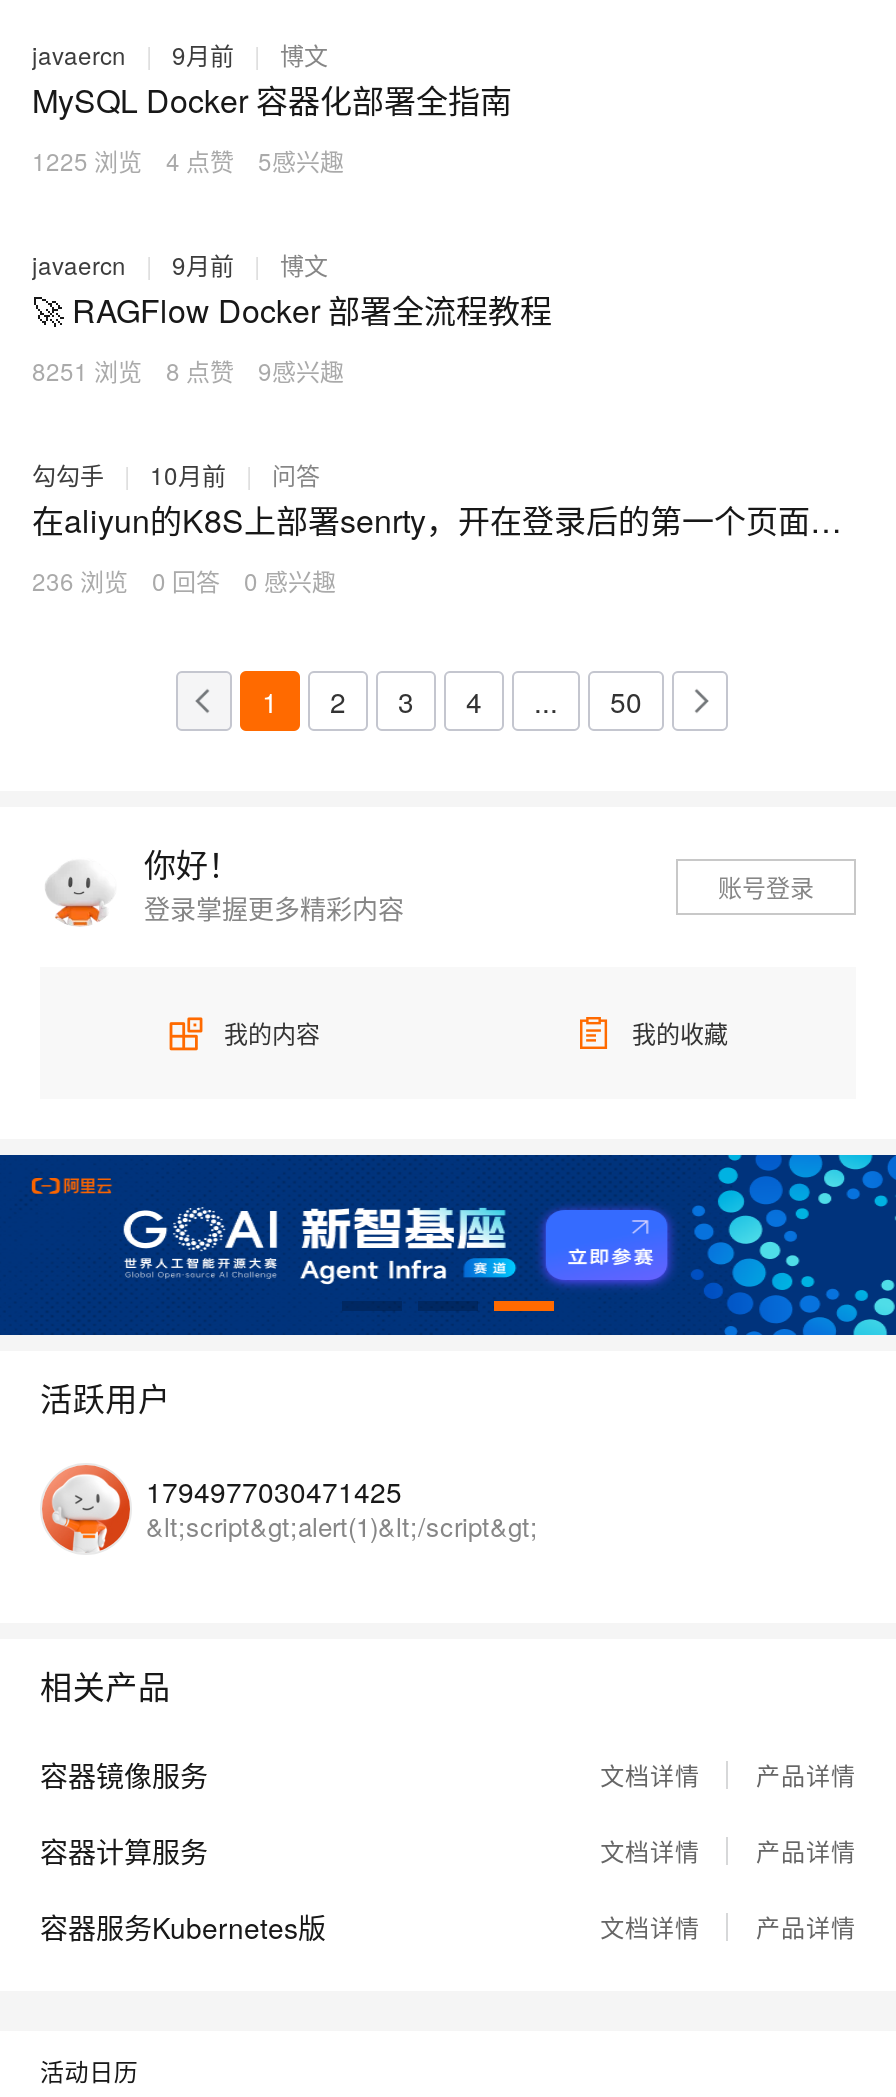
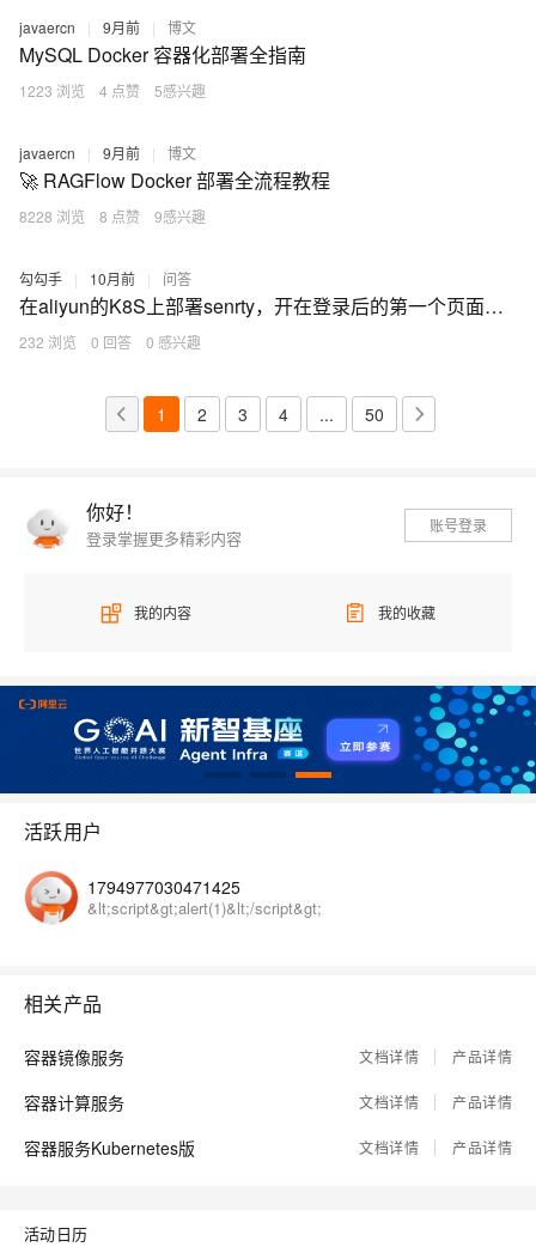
- 1225 浏览 4 点赞 5感兴趣
+ 1223 浏览 4 点赞 5感兴趣

- 8251 浏览 8 点赞 9感兴趣
+ 8228 浏览 8 点赞 9感兴趣

- 236 浏览 0 回答 0 感兴趣
+ 232 浏览 0 回答 0 感兴趣
